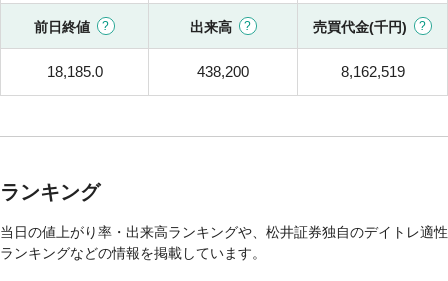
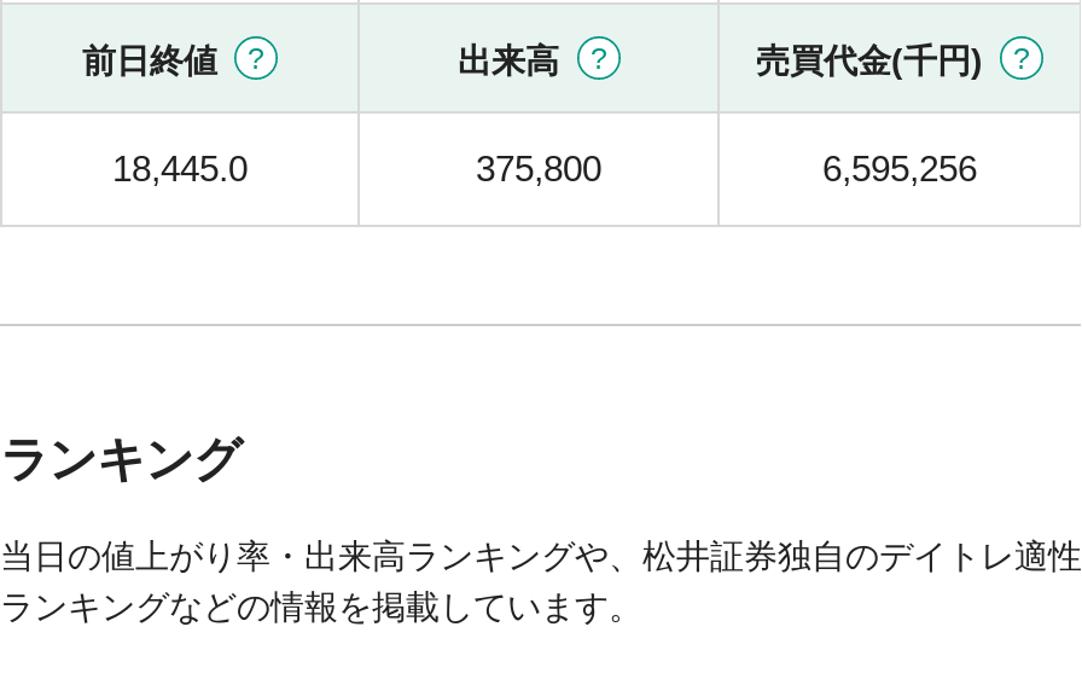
- 18,185.0
+ 18,445.0

- 438,200
+ 375,800

- 8,162,519
+ 6,595,256
